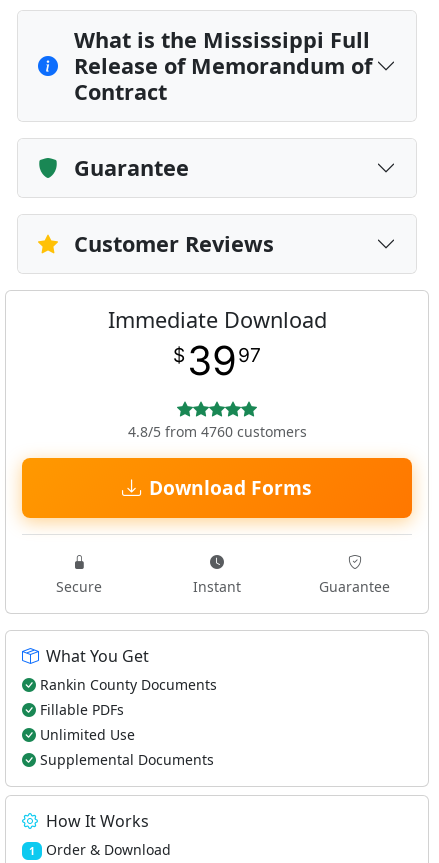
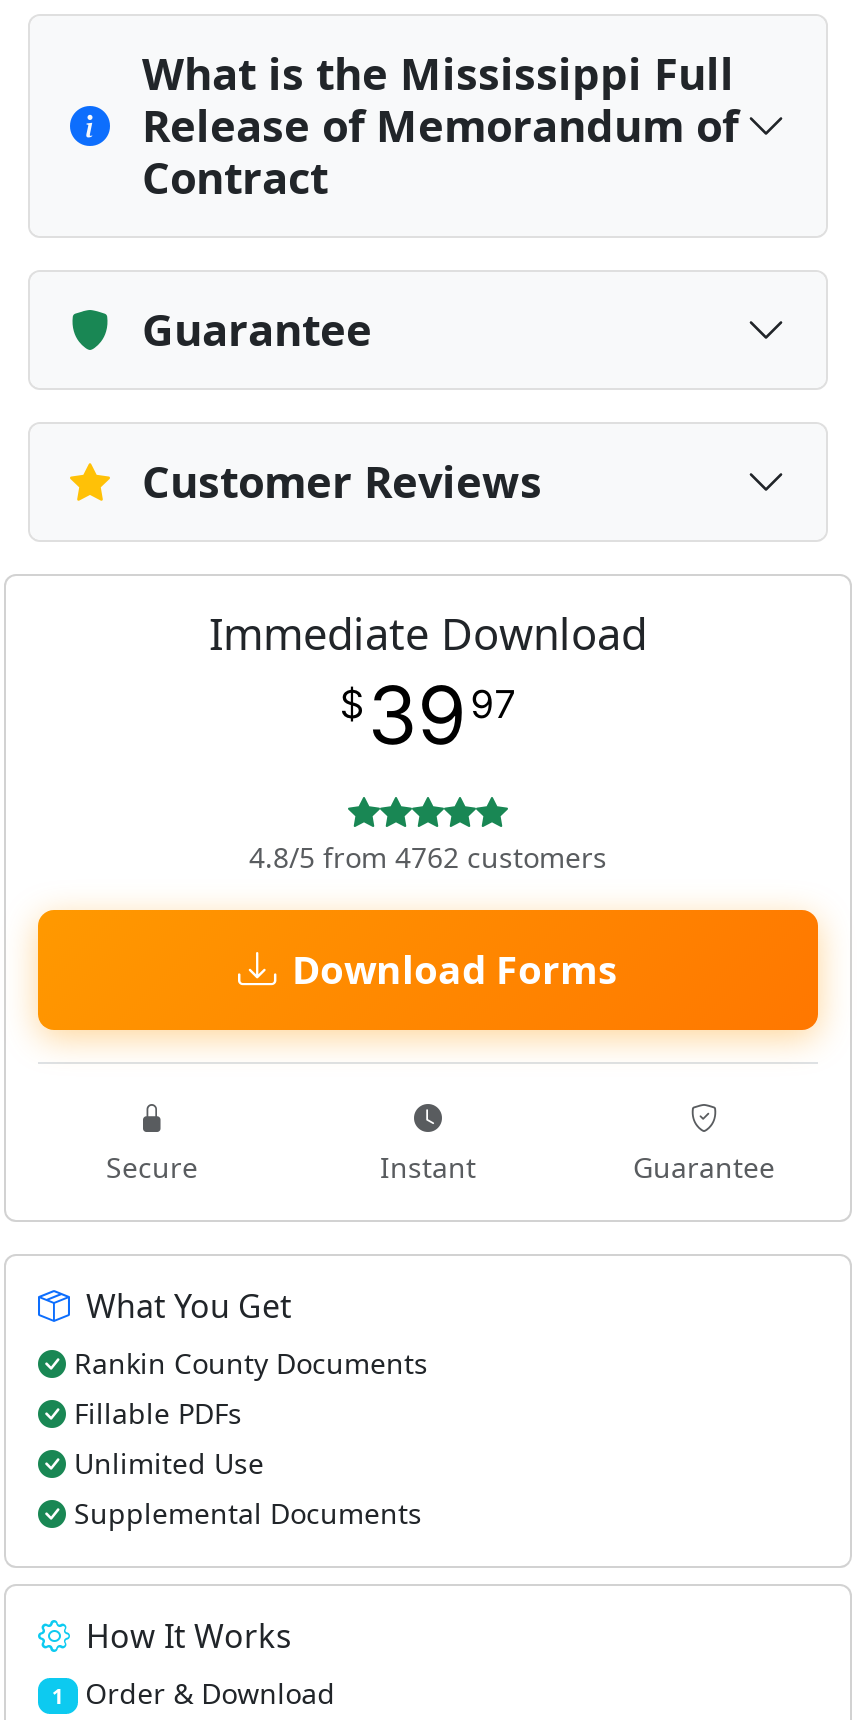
- 4.8/5 from 4760 customers
+ 4.8/5 from 4762 customers
